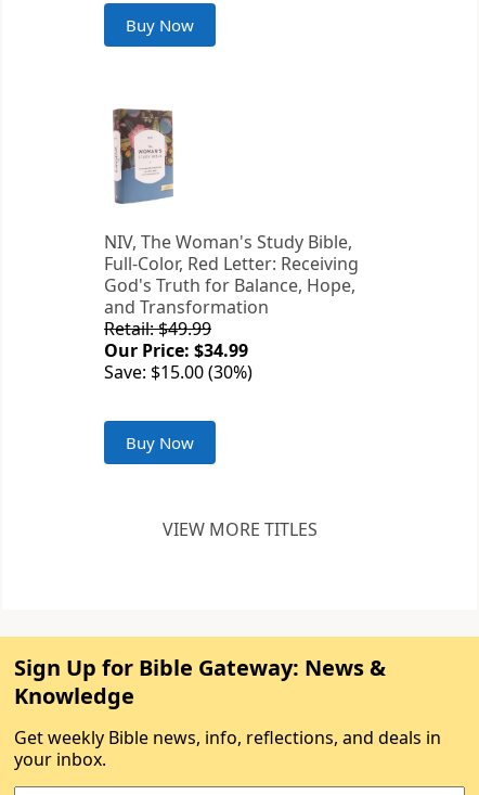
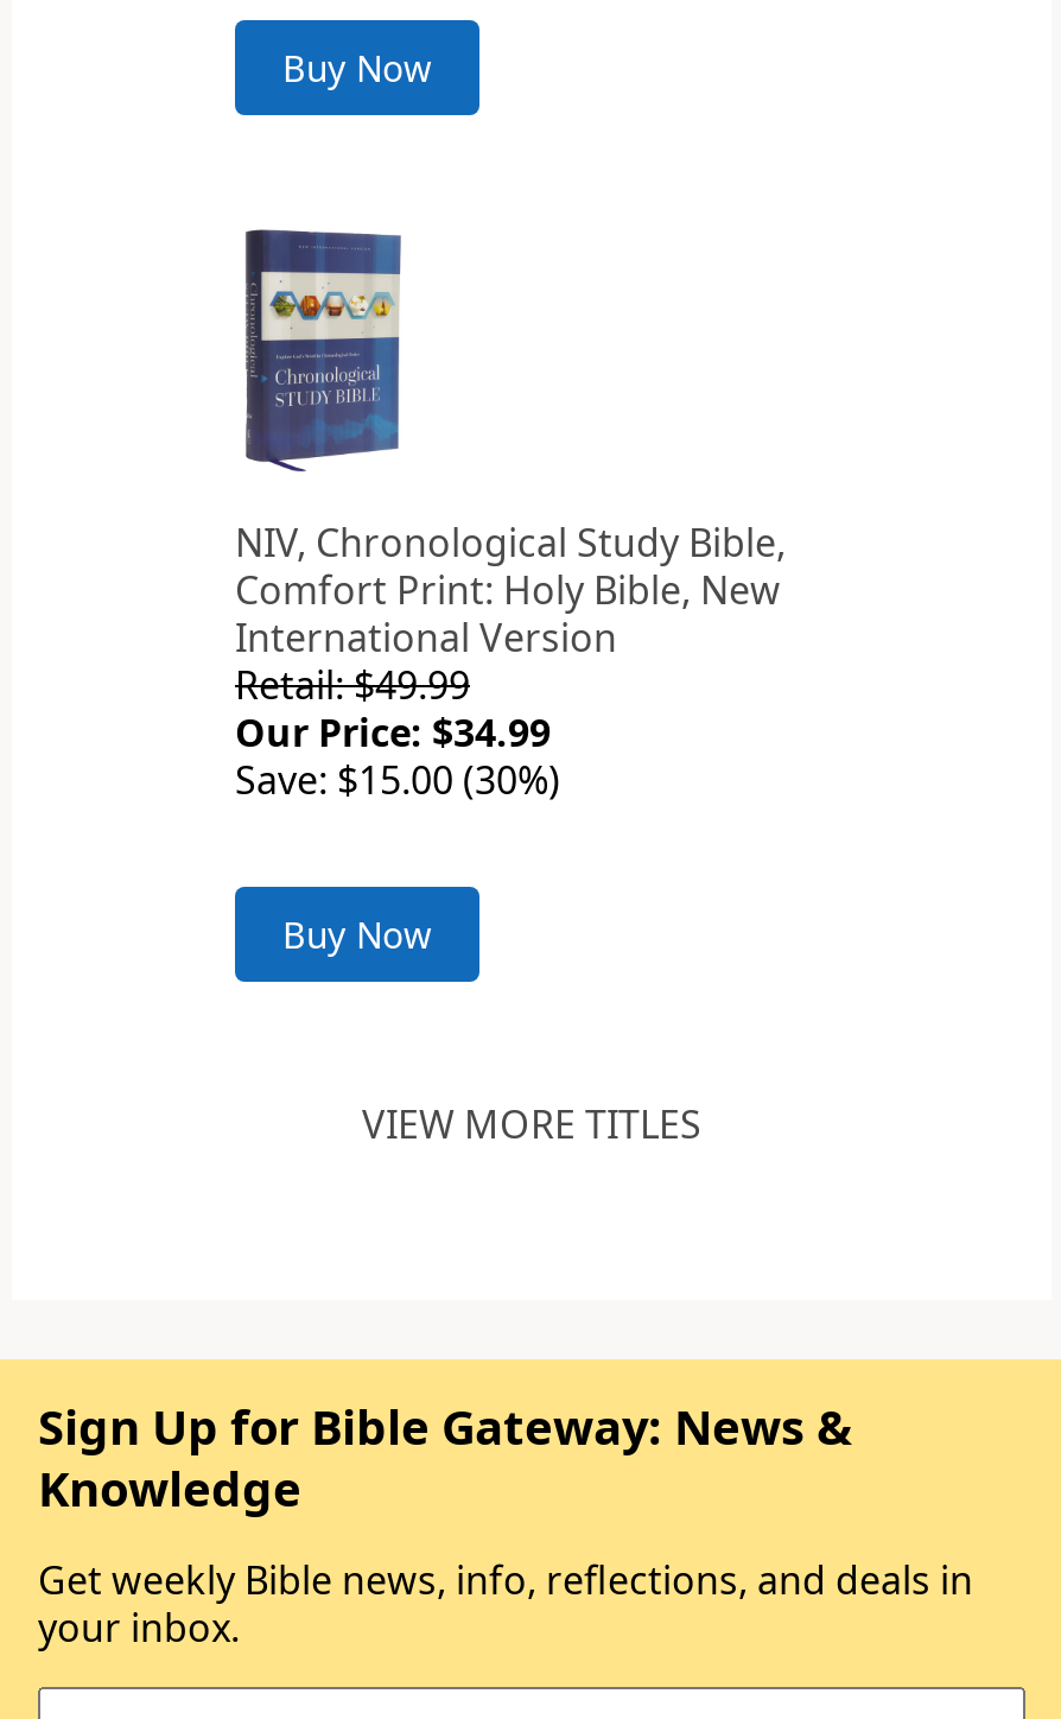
- [image]
- NIV, The Woman's Study Bible,
- Full-Color, Red Letter: Receiving
- God's Truth for Balance, Hope,
- and Transformation
+ [image]
+ NIV, Chronological Study Bible,
+ Comfort Print: Holy Bible, New
+ International Version
